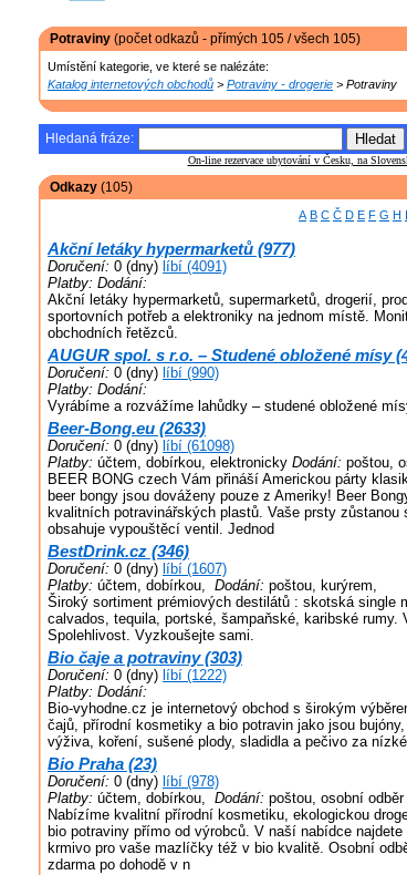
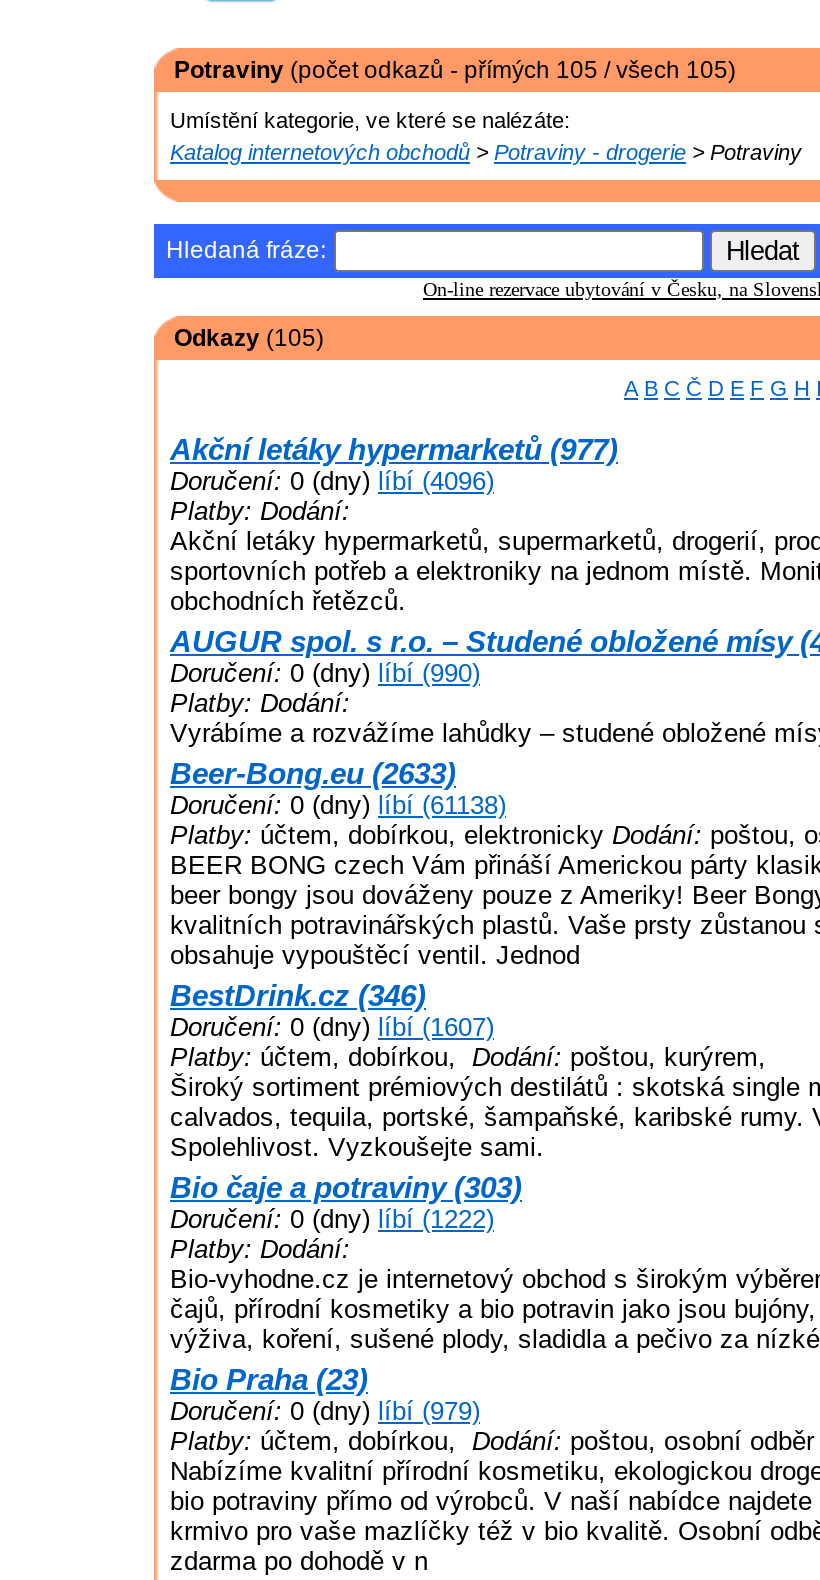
- Doručení: 0 (dny) líbí (4091)
+ Doručení: 0 (dny) líbí (4096)

- Doručení: 0 (dny) líbí (61098)
+ Doručení: 0 (dny) líbí (61138)

- Doručení: 0 (dny) líbí (978)
+ Doručení: 0 (dny) líbí (979)
